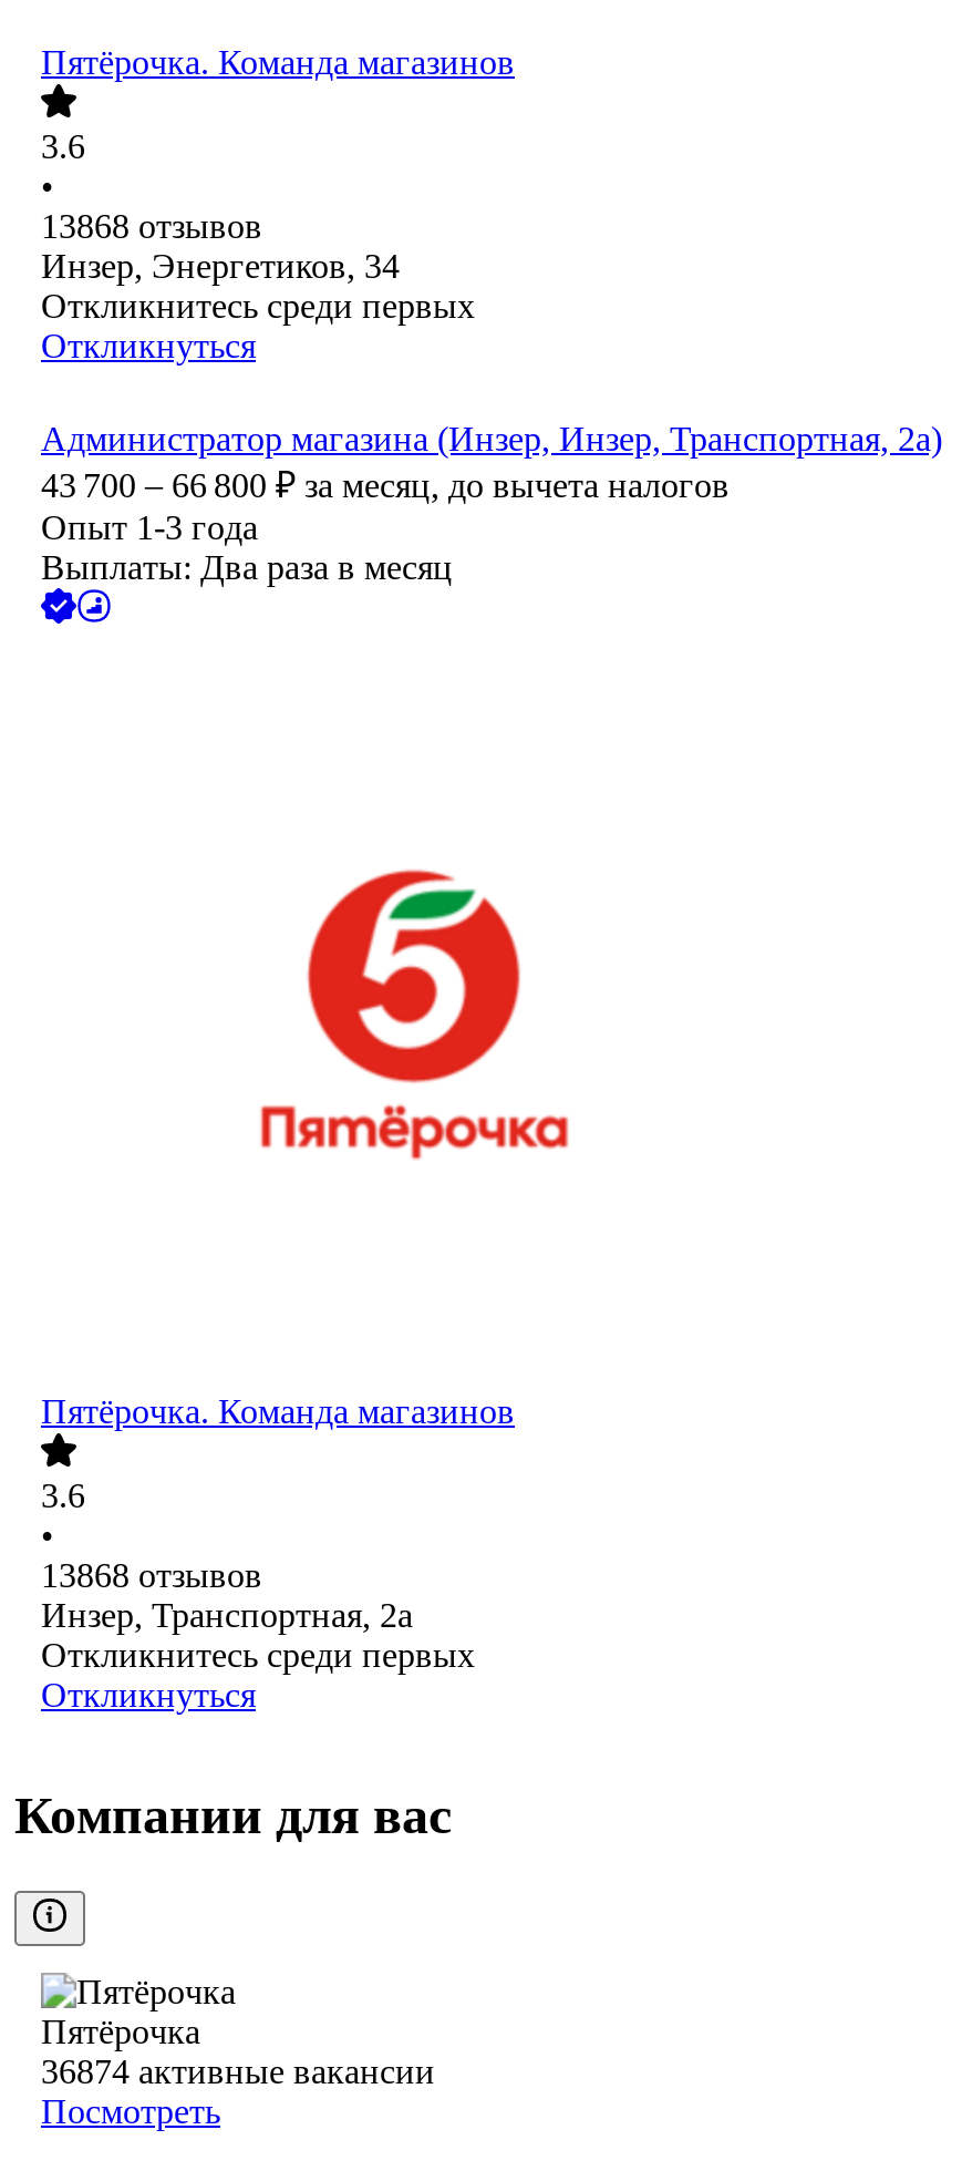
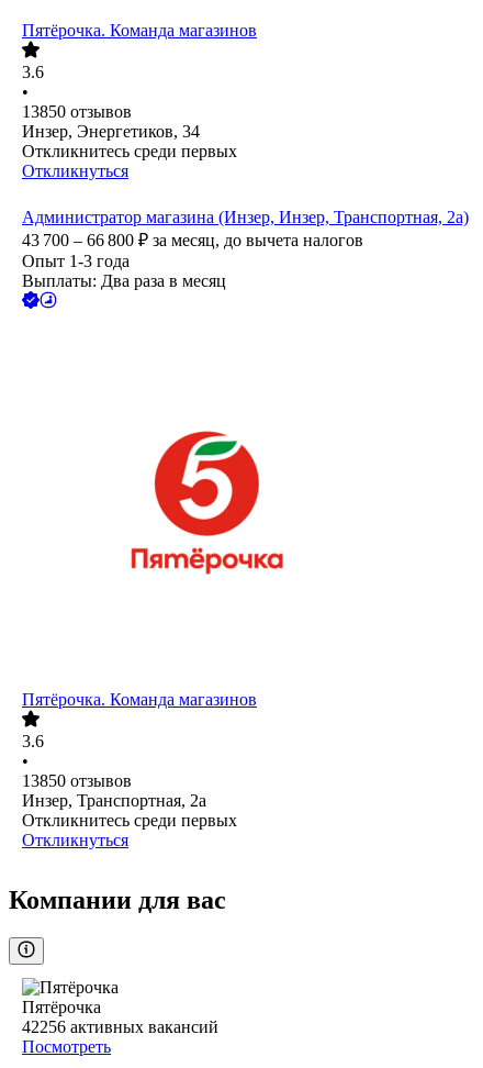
- 13868 отзывов
+ 13850 отзывов

- 13868 отзывов
+ 13850 отзывов

- 36874 активные вакансии
+ 42256 активных вакансий
